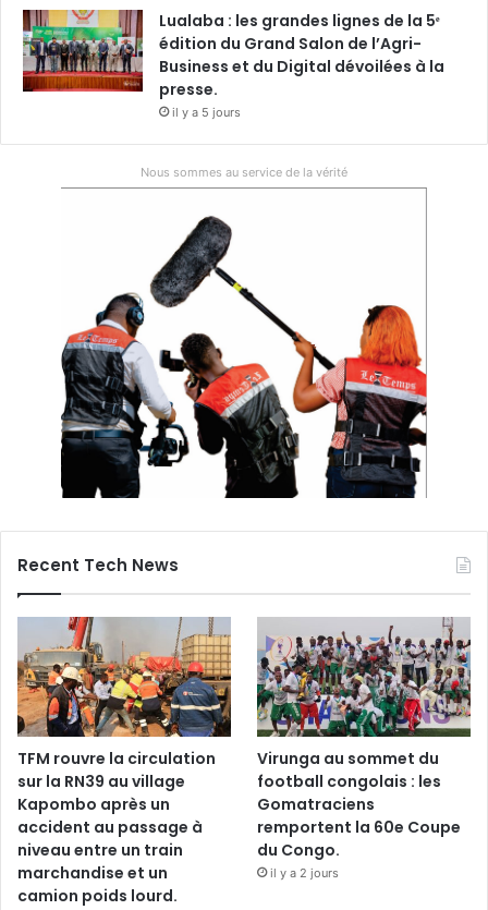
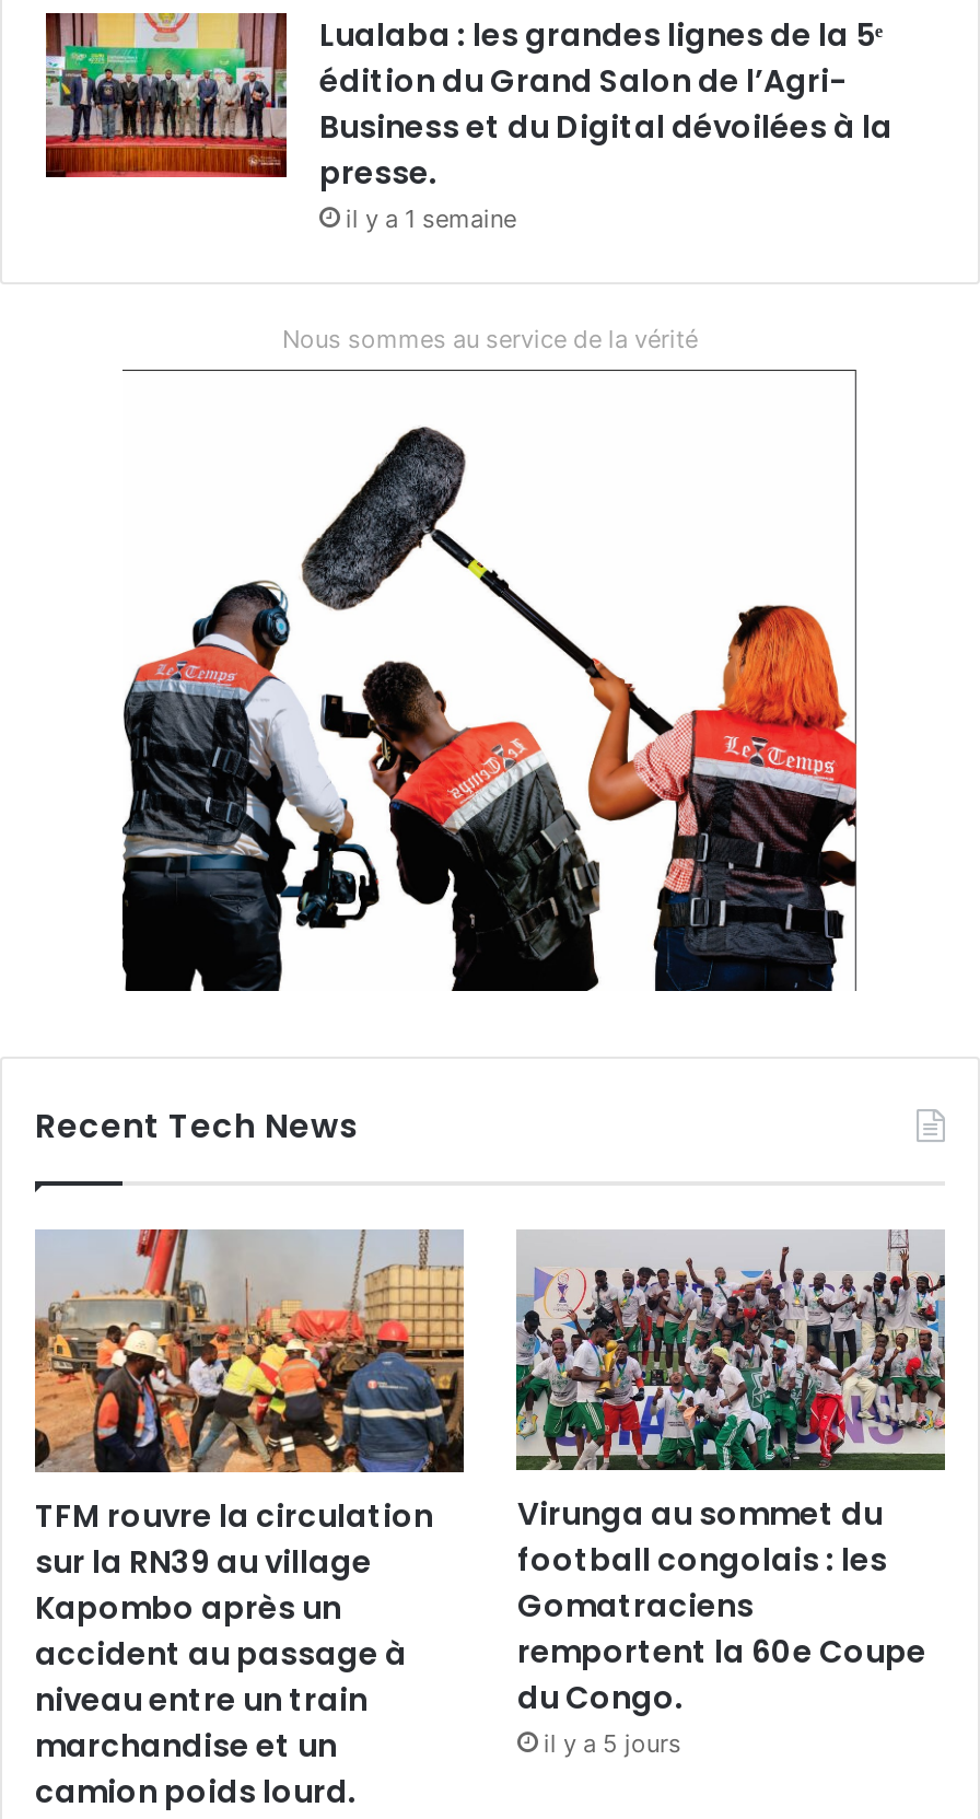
- il y a 5 jours
+ il y a 1 semaine

- il y a 2 jours
+ il y a 5 jours
